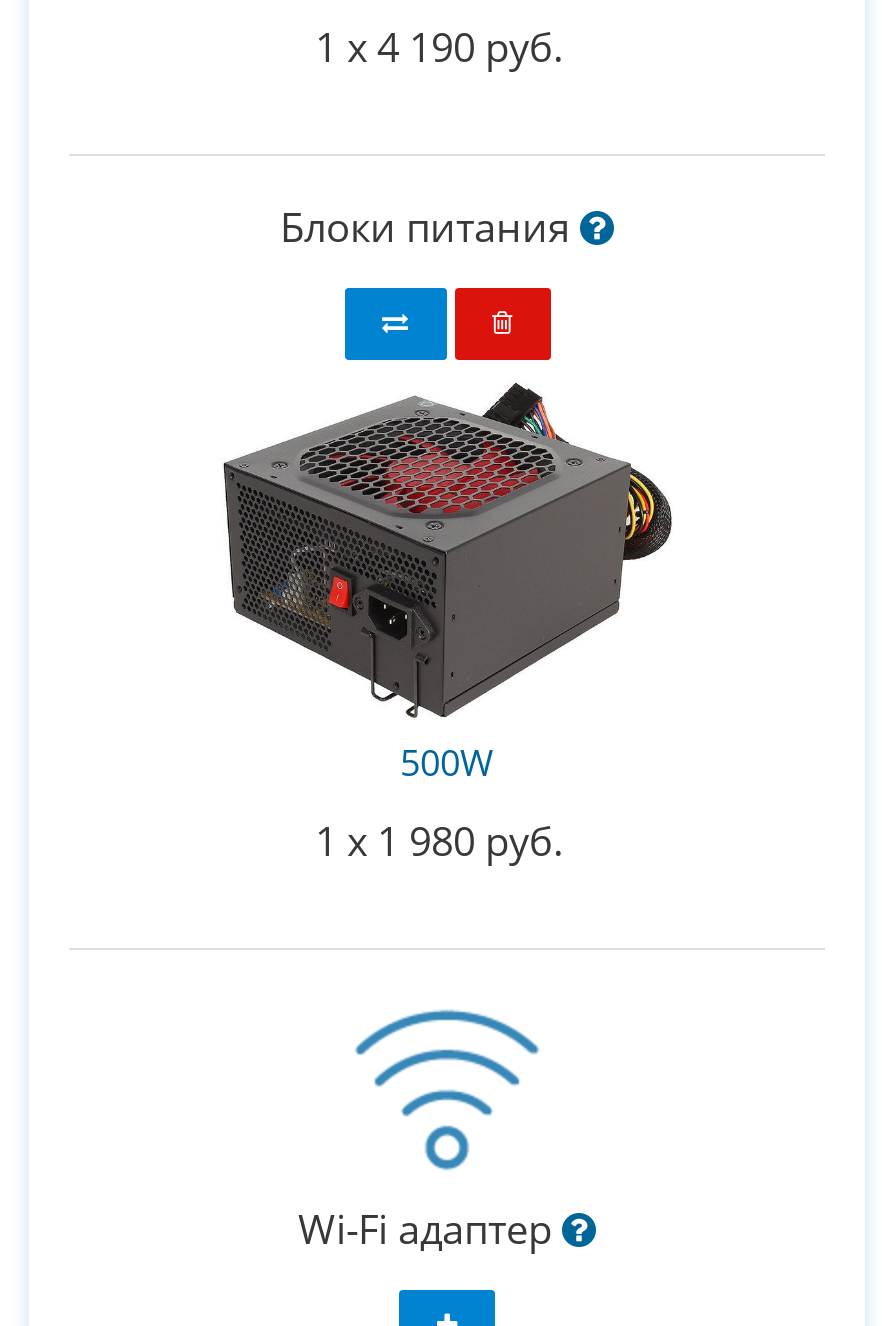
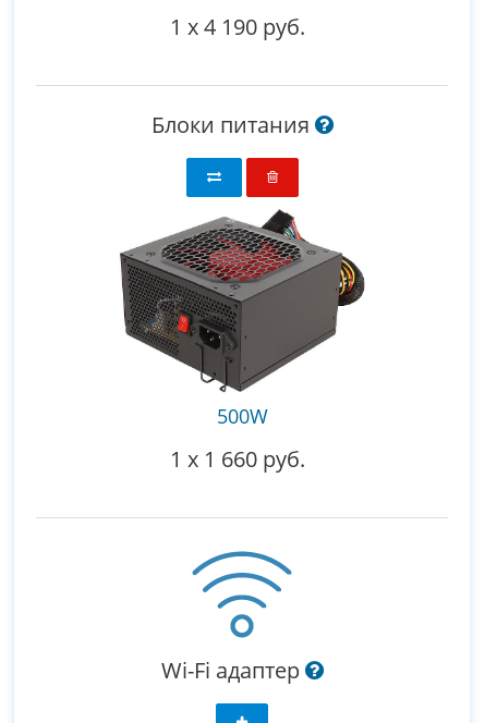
- 1 x 1 980 руб.
+ 1 x 1 660 руб.
